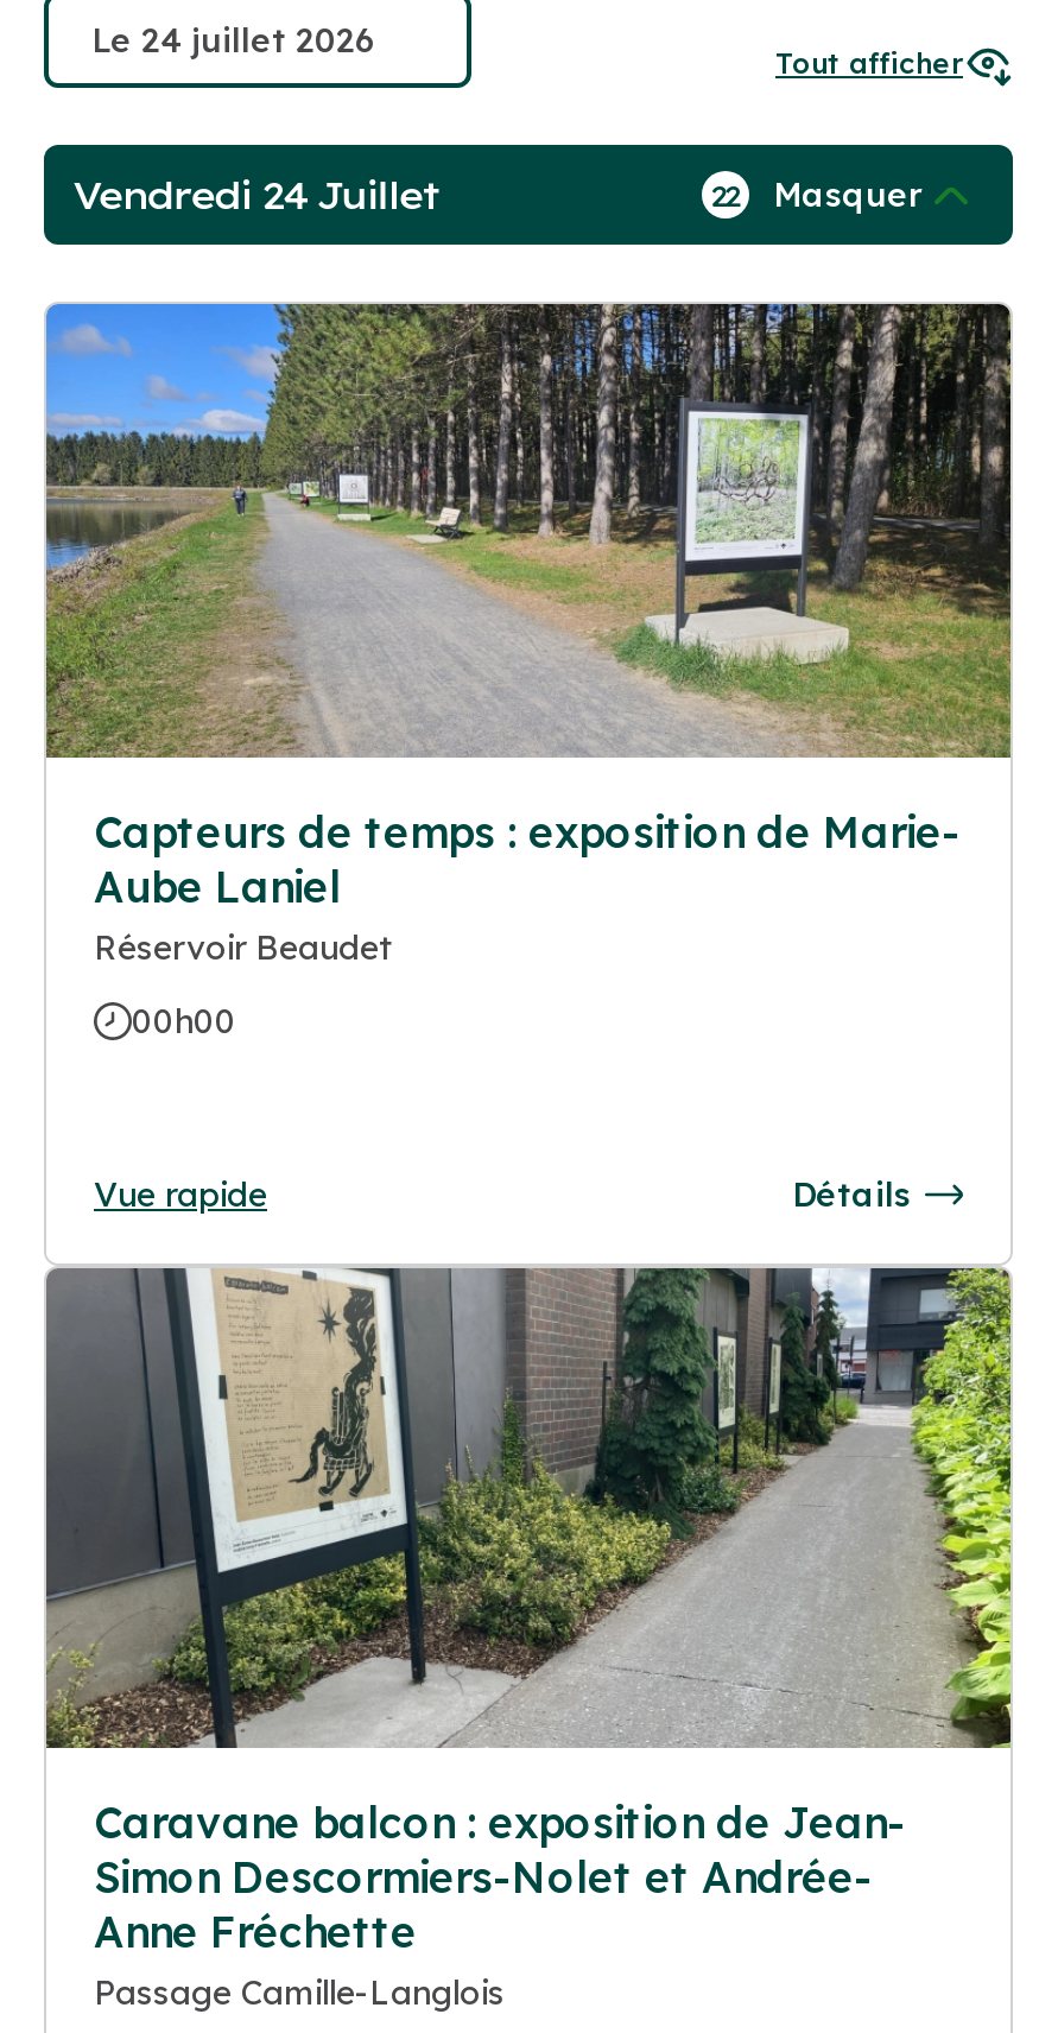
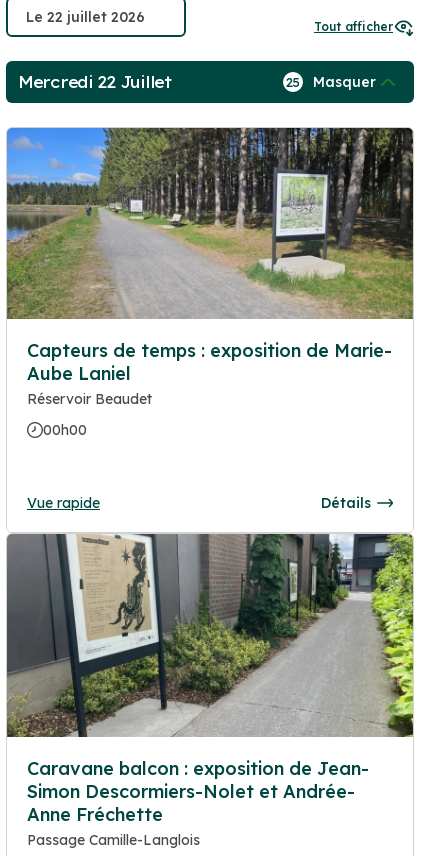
- Vendredi 24 Juillet
+ Mercredi 22 Juillet

- 22 Masquer
+ 25 Masquer
